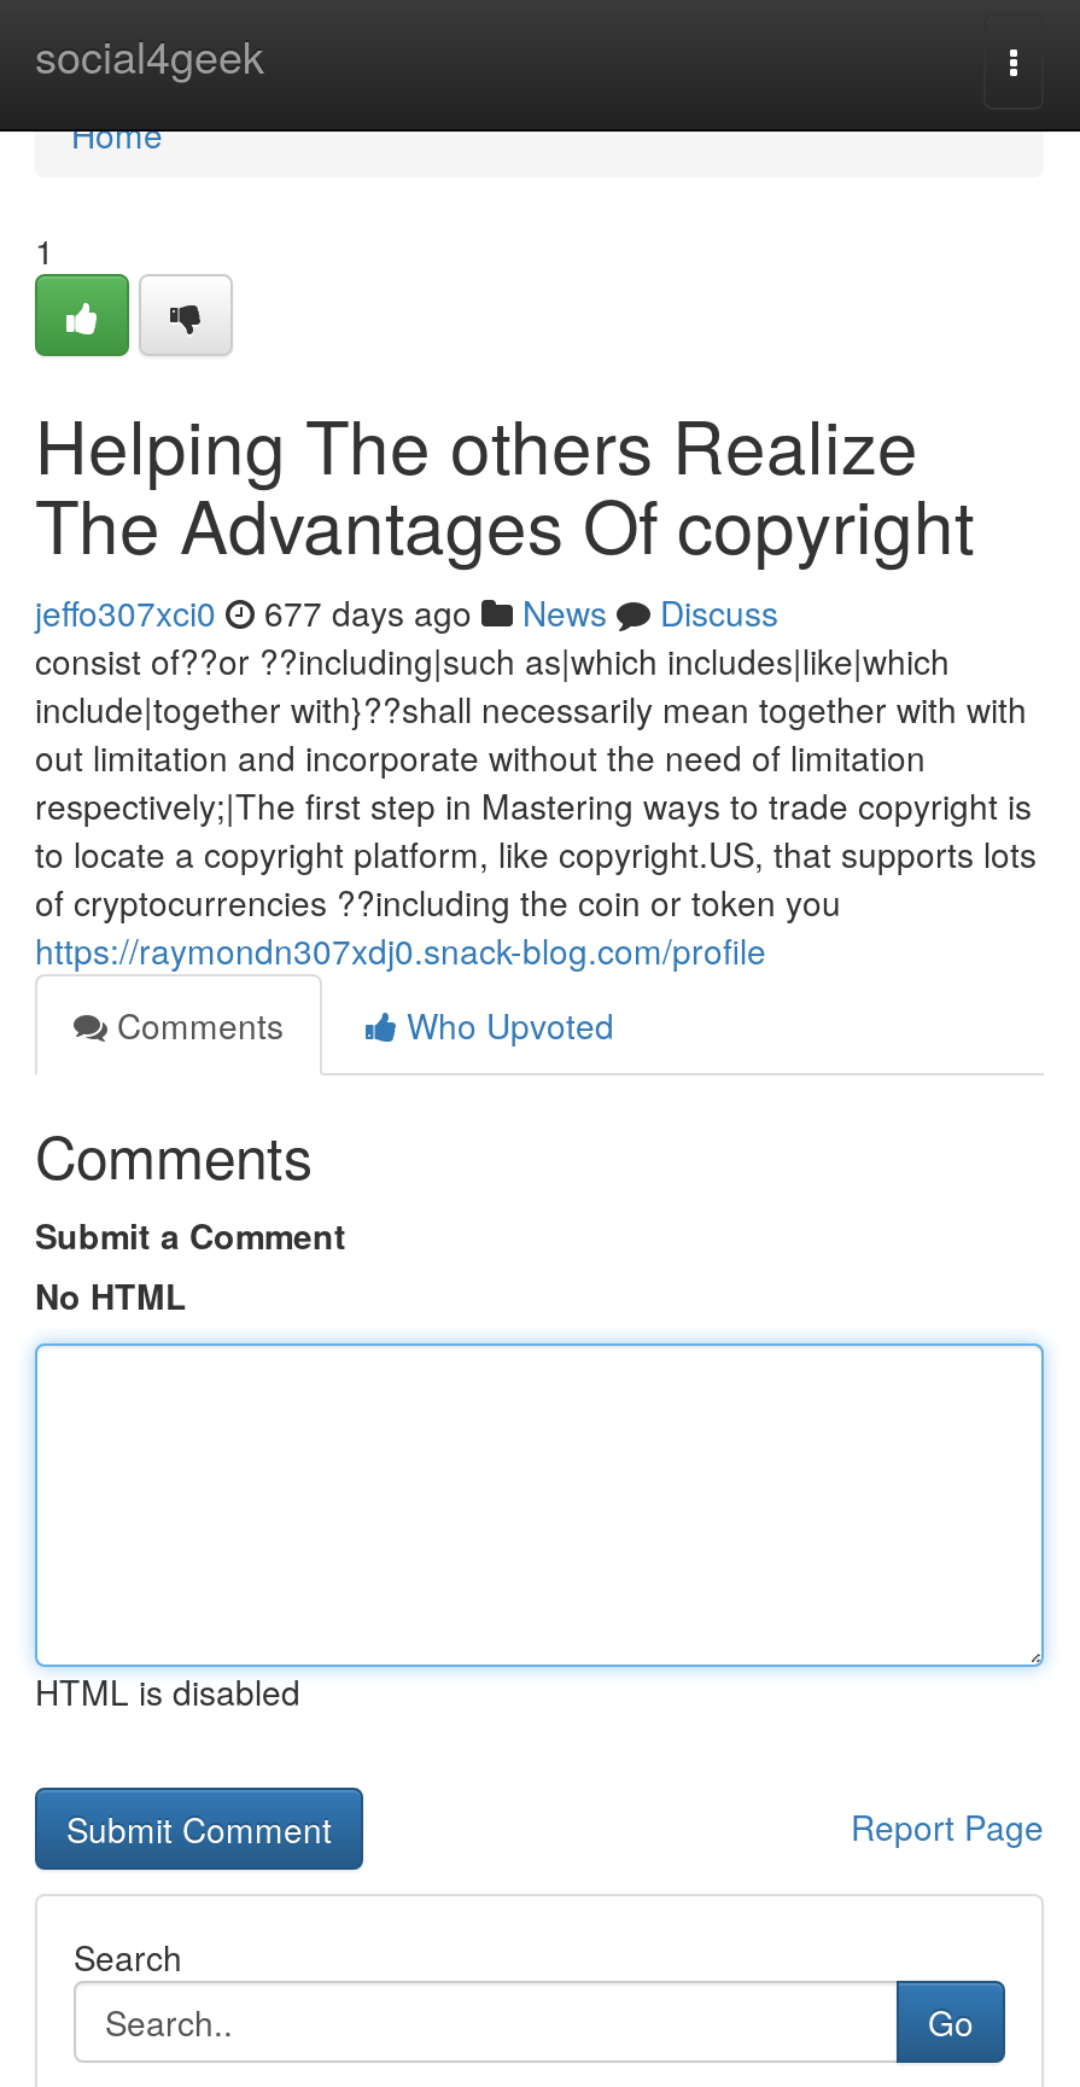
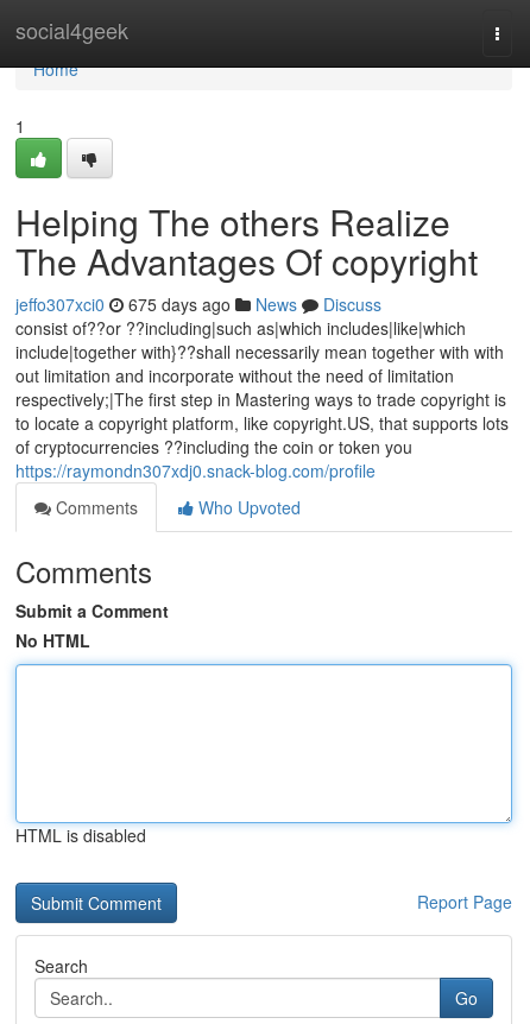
- jeffo307xci0 677 days ago News Discuss
+ jeffo307xci0 675 days ago News Discuss
